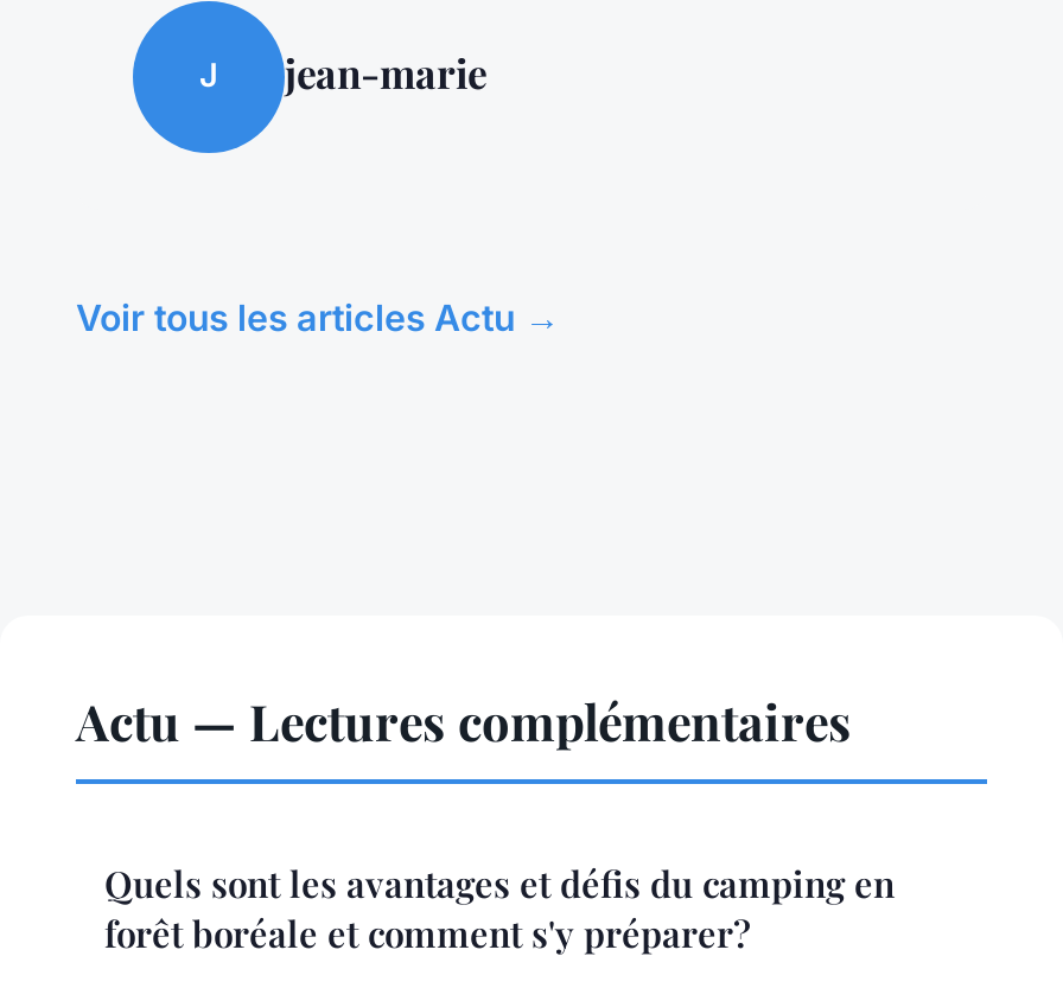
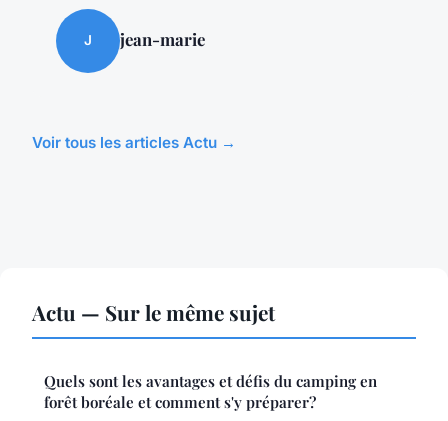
- Actu — Lectures complémentaires
+ Actu — Sur le même sujet
